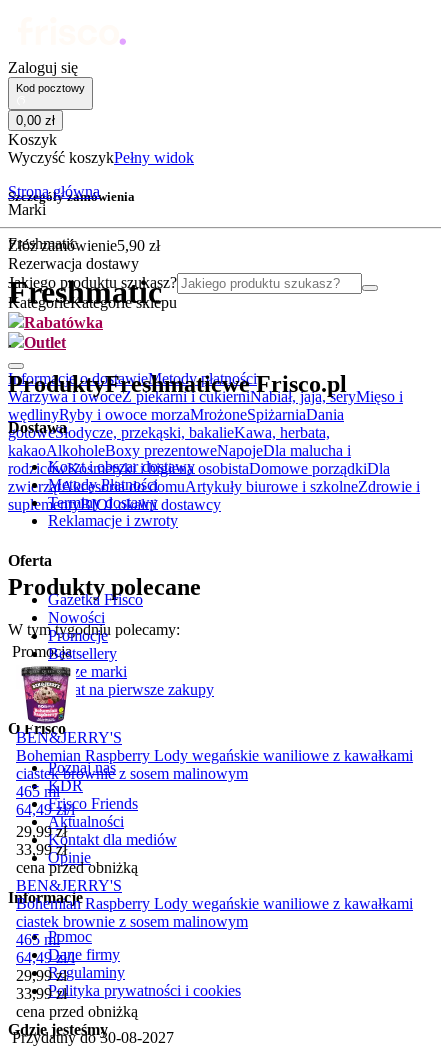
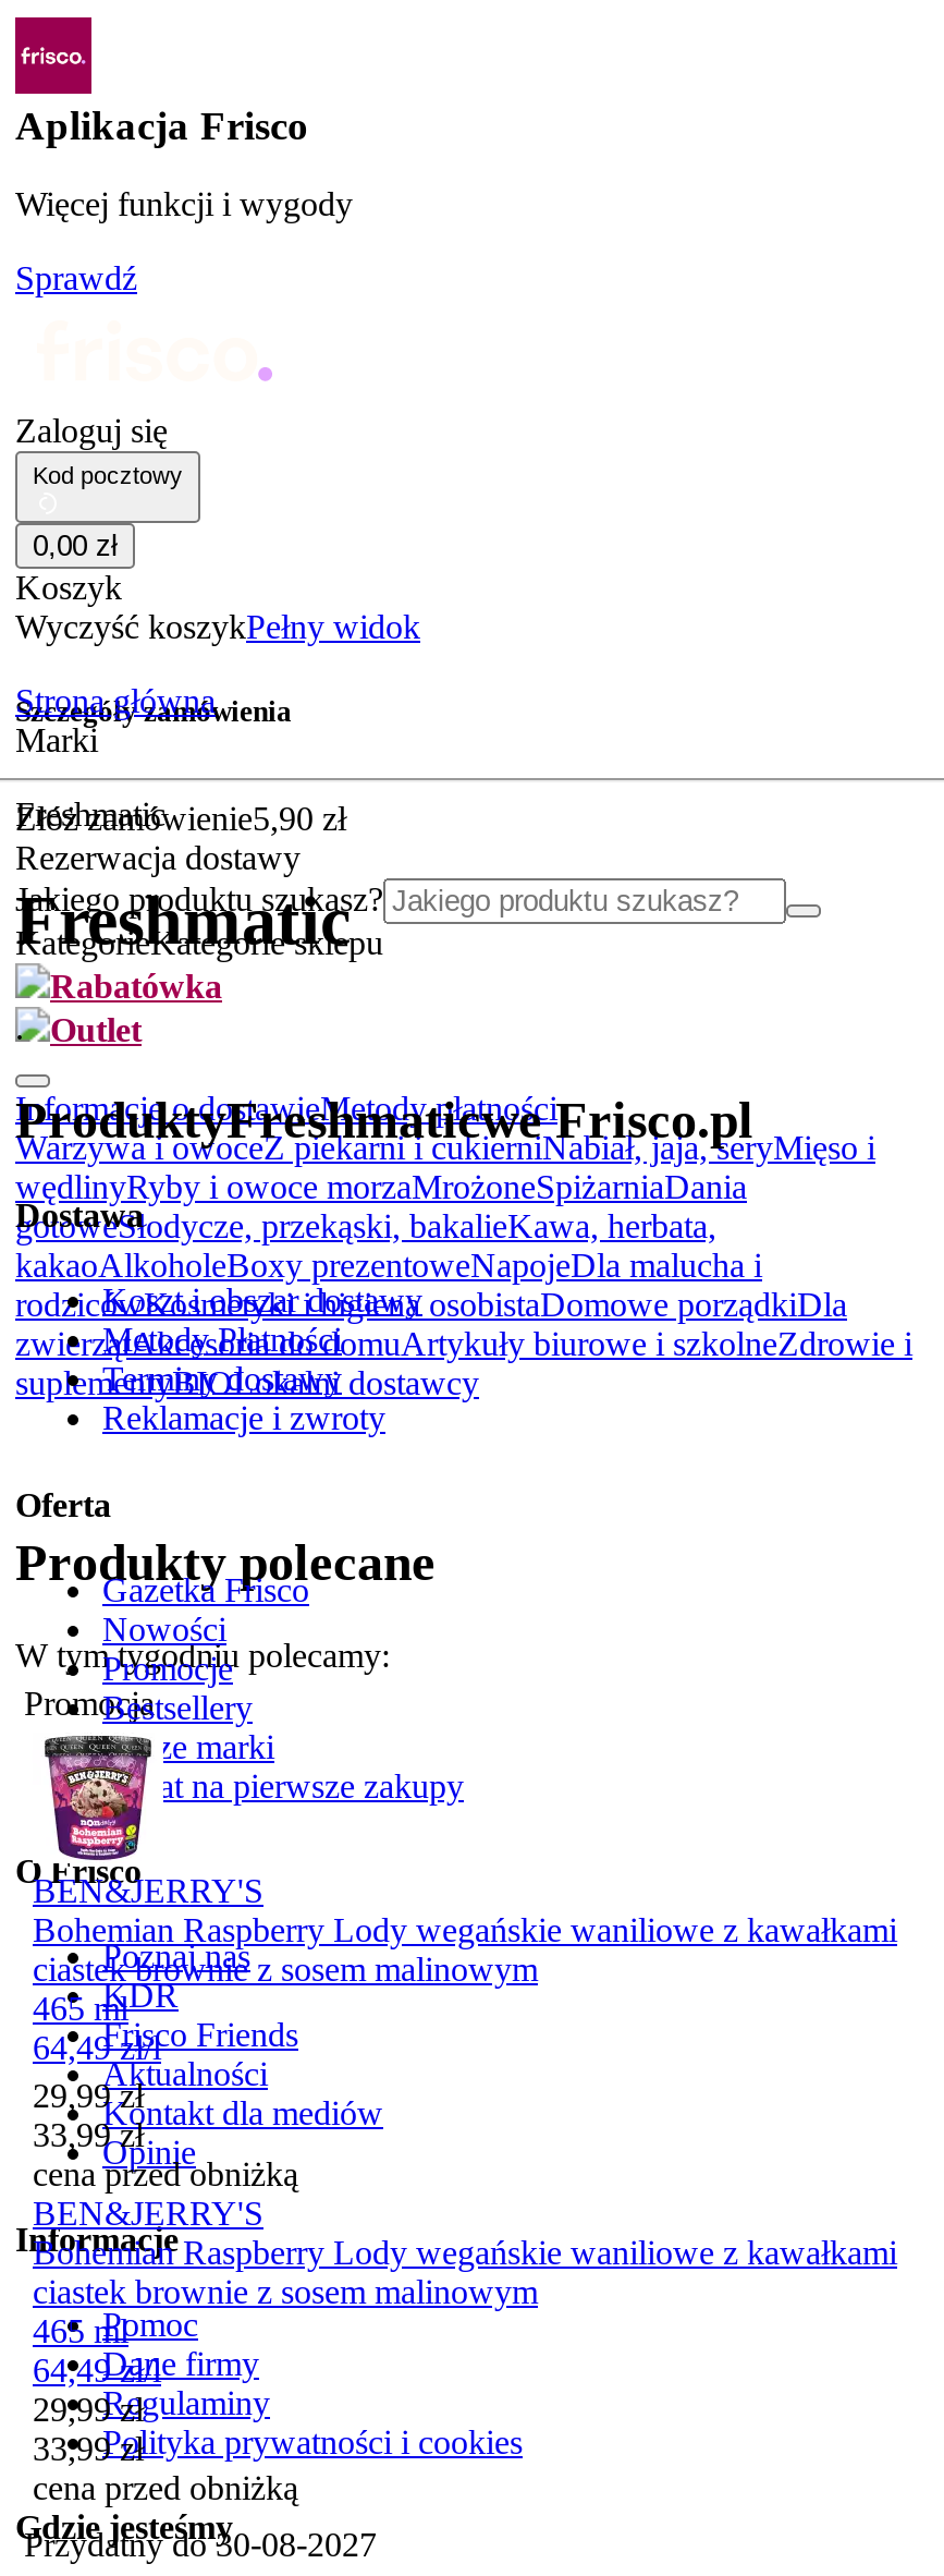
+ [image]
+ Aplikacja Frisco
+ Więcej funkcji i wygody
+ Sprawdź
